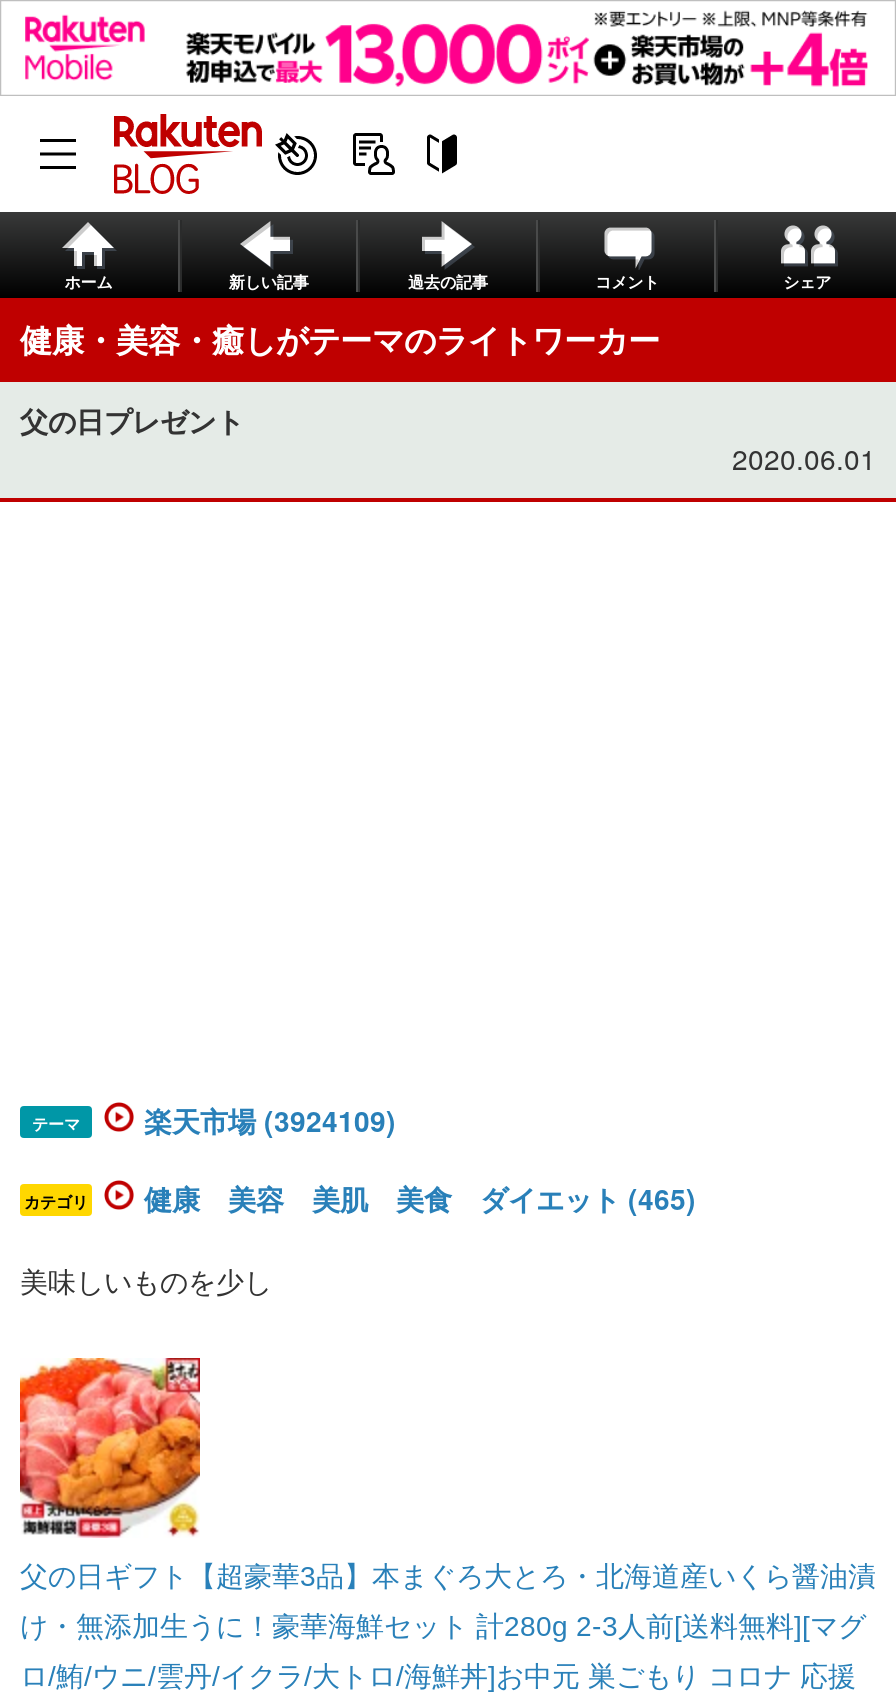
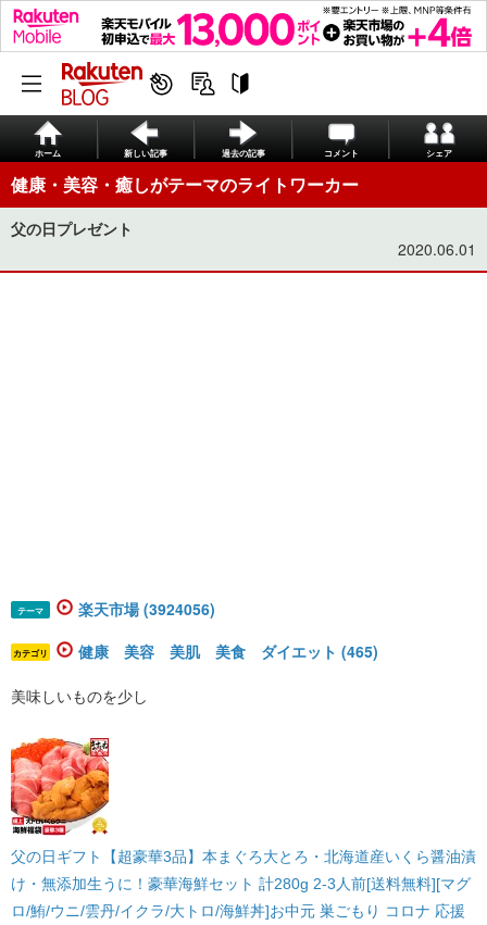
- 楽天市場 (3924109)
+ 楽天市場 (3924056)
